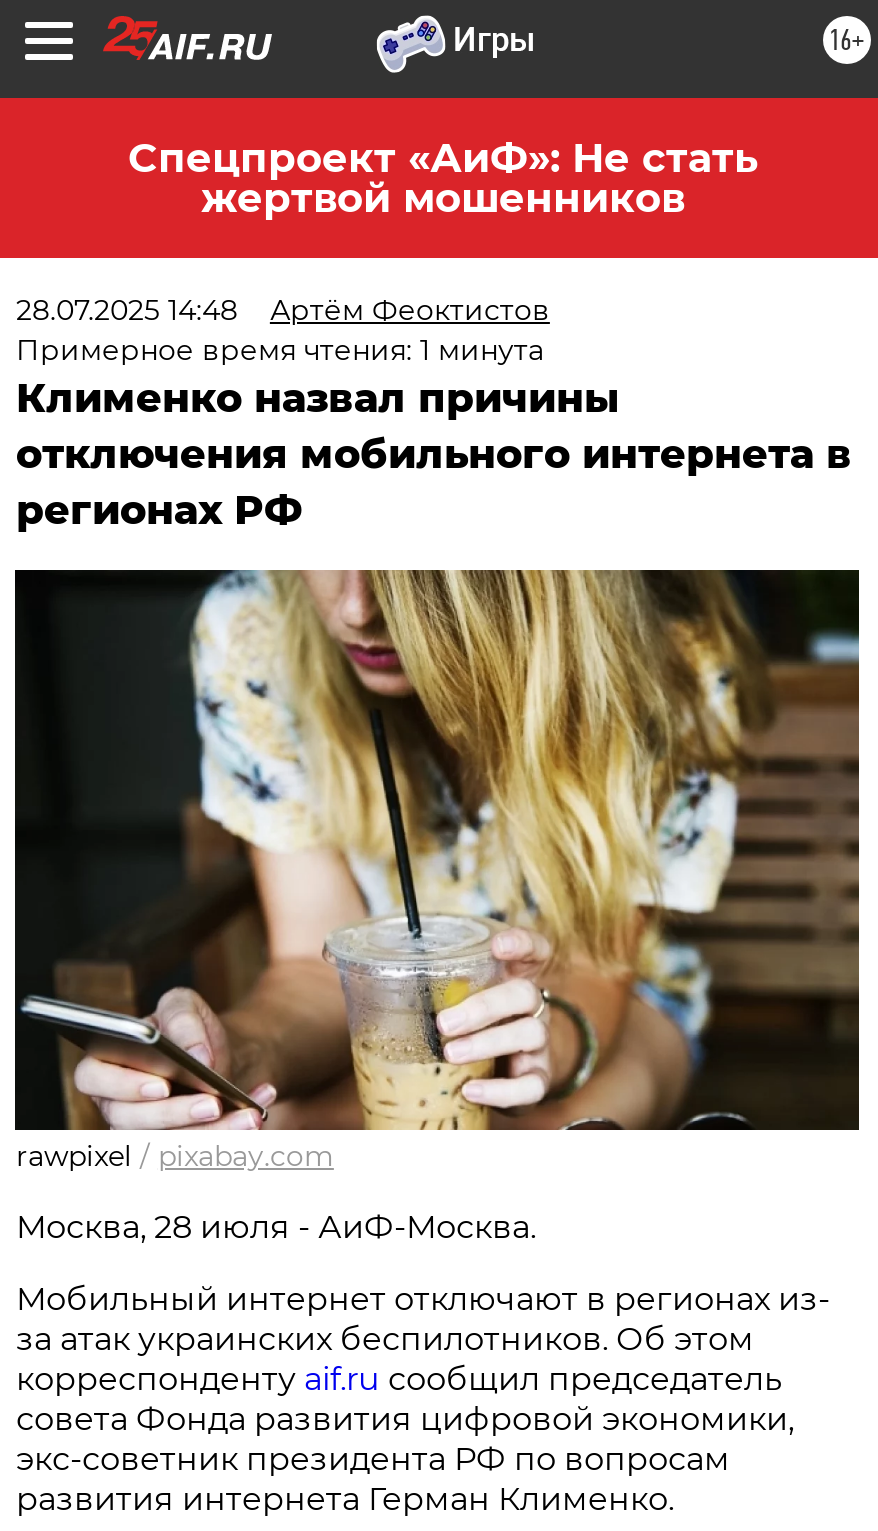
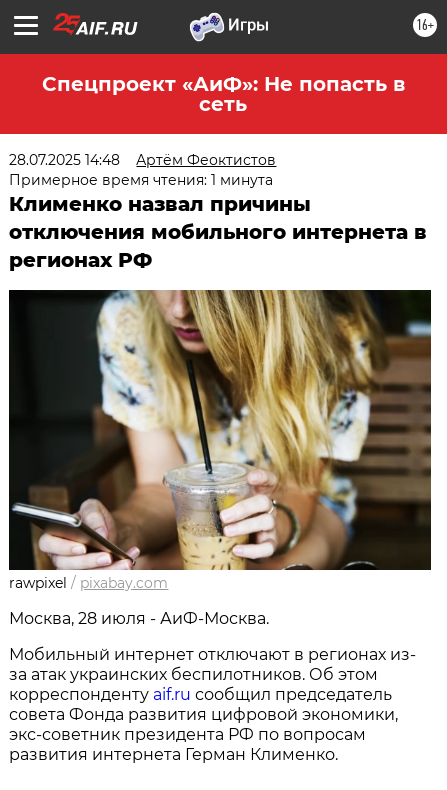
- Спецпроект «АиФ»: Не стать
- жертвой мошенников
+ Спецпроект «АиФ»: Не попасть в
+ сеть
